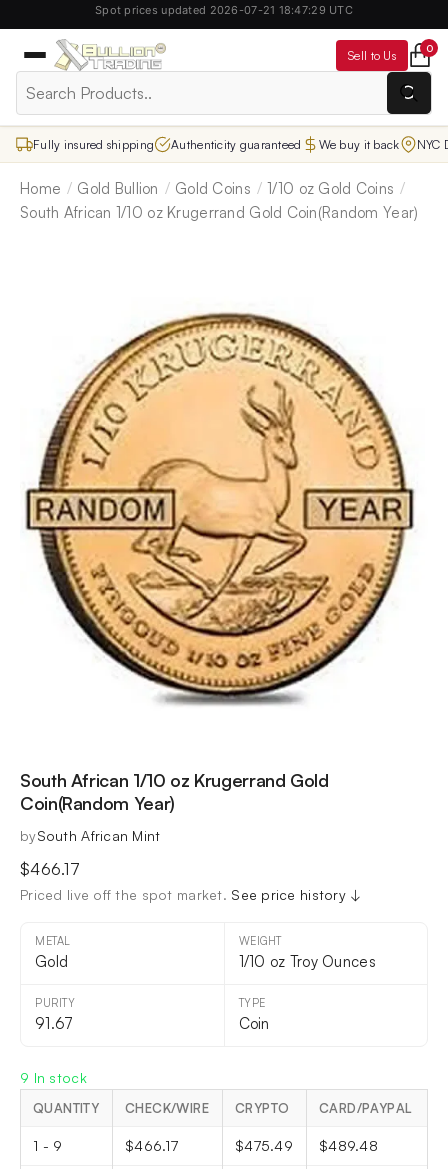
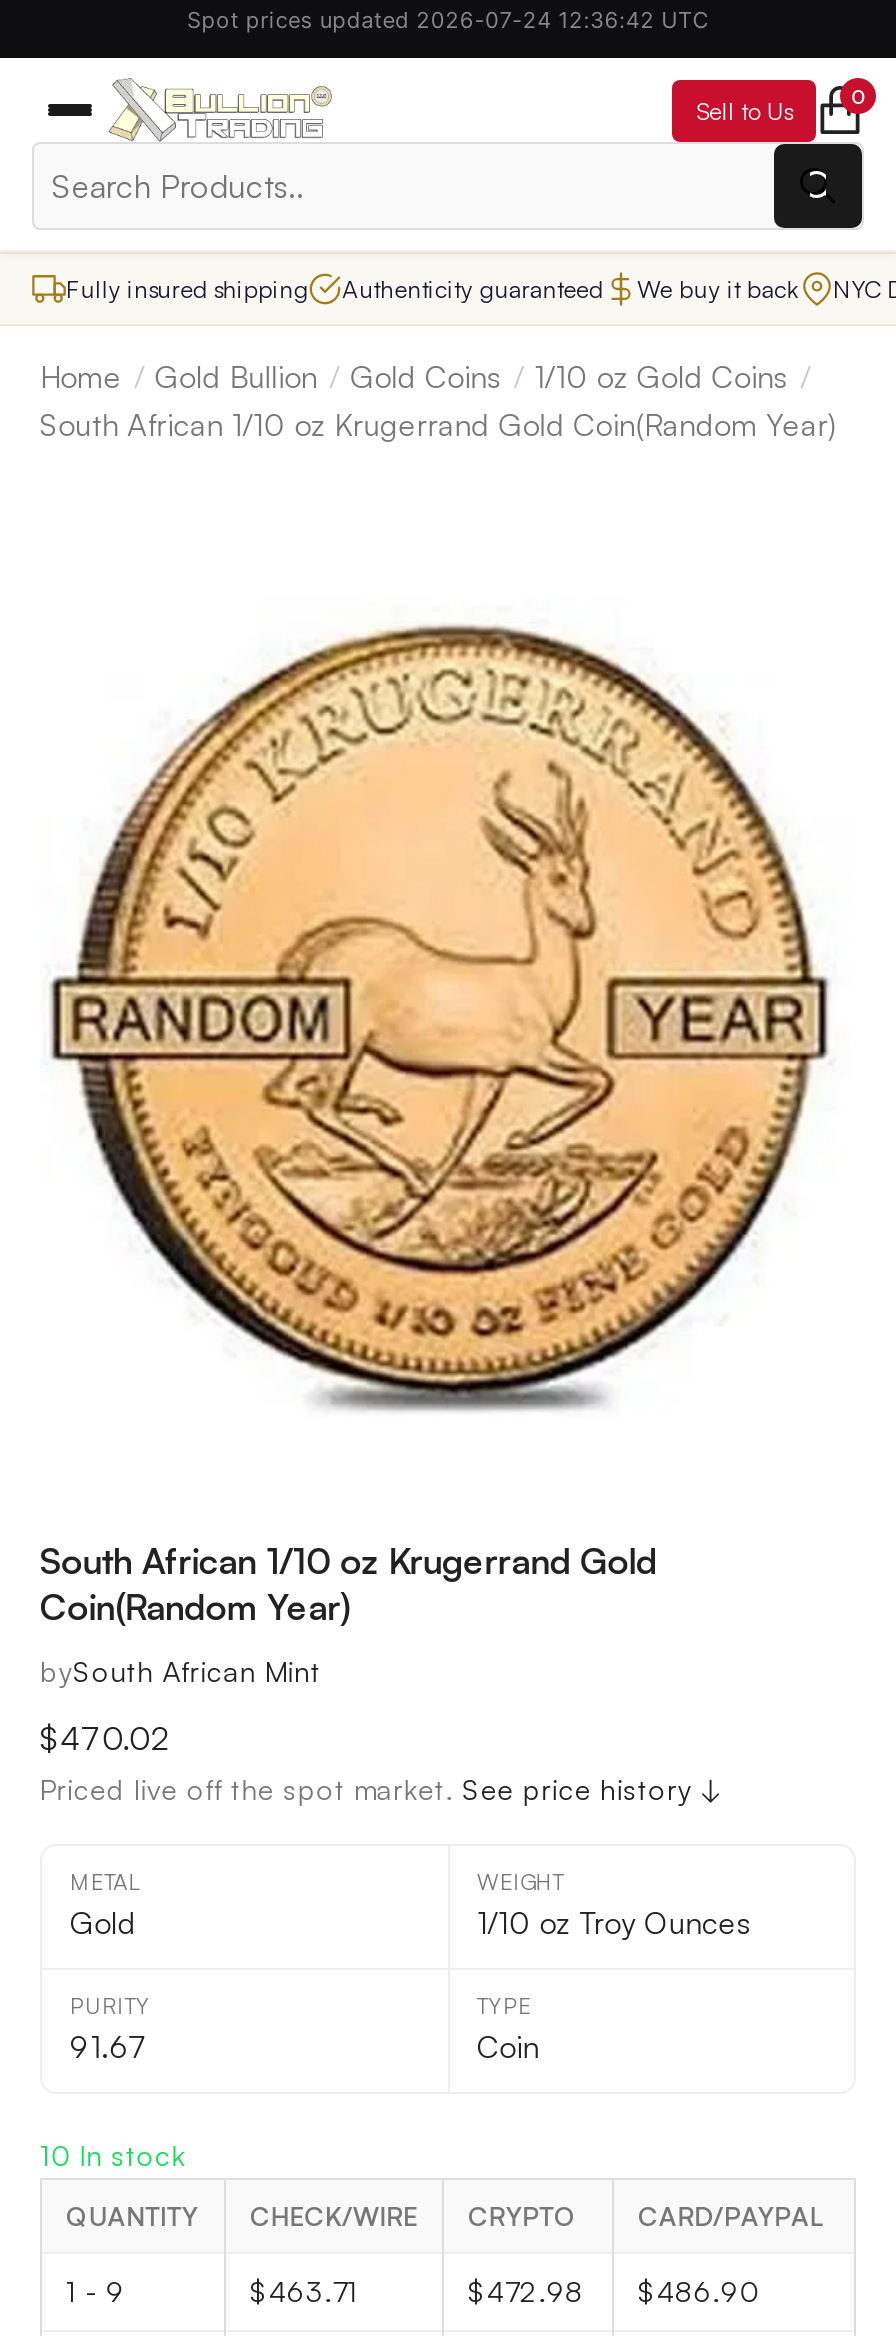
- Spot prices updated 2026-07-21 18:47:29 UTC
+ Spot prices updated 2026-07-24 12:36:42 UTC

- $466.17
+ $470.02

- 9 In stock
+ 10 In stock

- $466.17
+ $463.71

- $475.49
+ $472.98

- $489.48
+ $486.90
